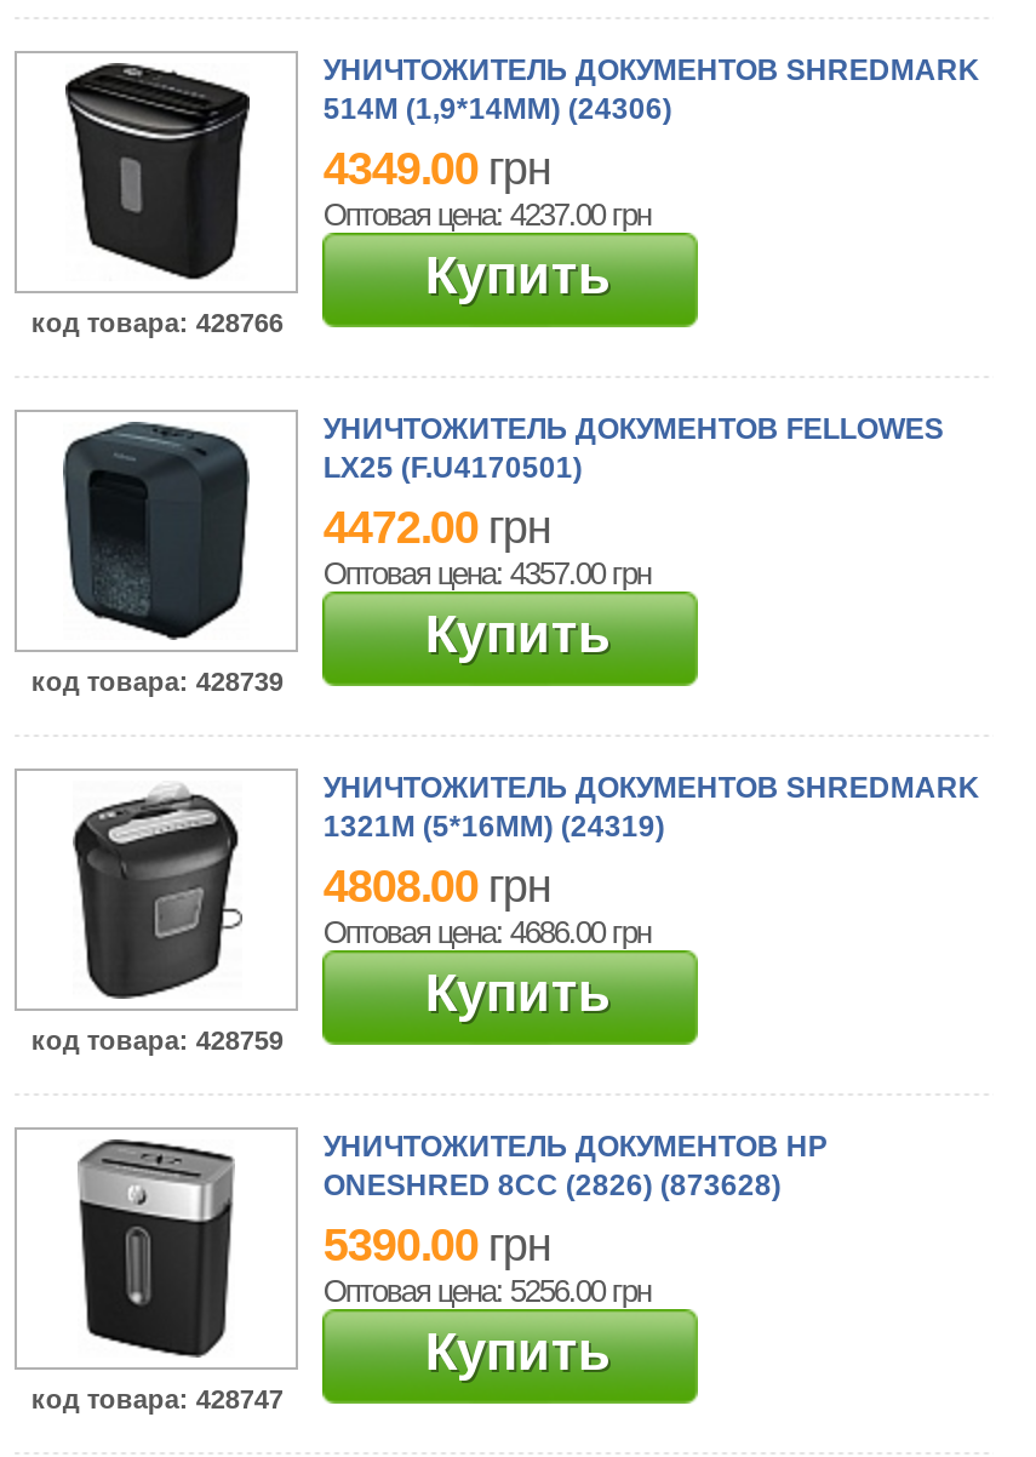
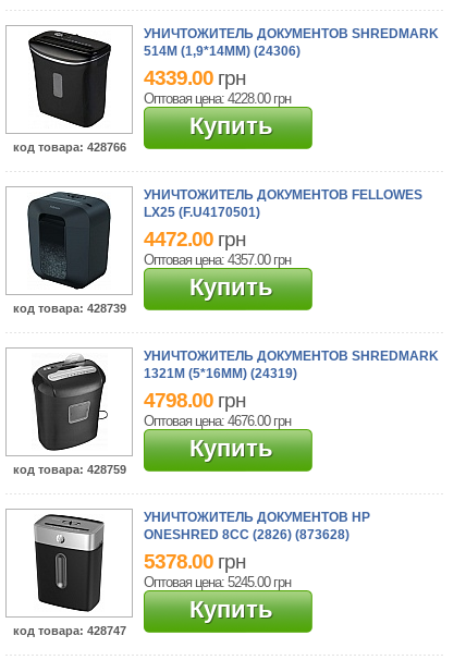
- 4349.00 грн
+ 4339.00 грн

- Оптовая цена: 4237.00 грн
+ Оптовая цена: 4228.00 грн

- 4808.00 грн
+ 4798.00 грн

- Оптовая цена: 4686.00 грн
+ Оптовая цена: 4676.00 грн

- 5390.00 грн
+ 5378.00 грн

- Оптовая цена: 5256.00 грн
+ Оптовая цена: 5245.00 грн
